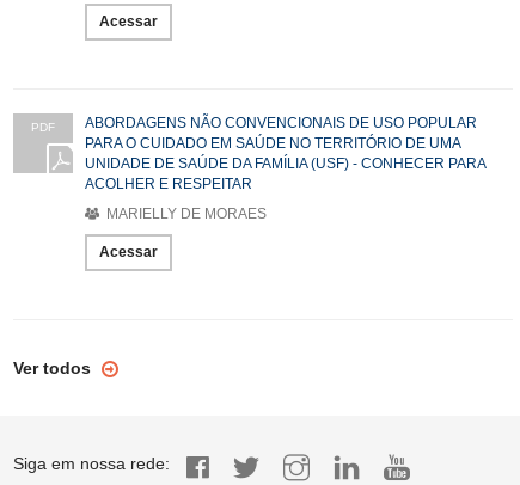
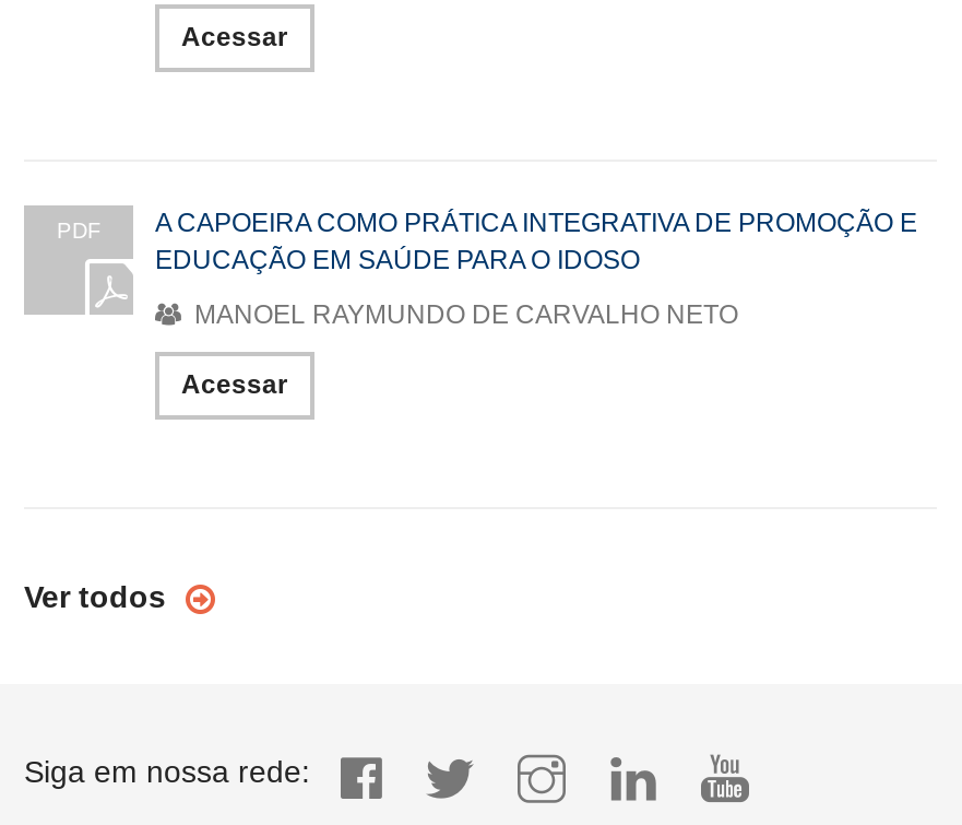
- ABORDAGENS NÃO CONVENCIONAIS DE USO POPULAR
- PARA O CUIDADO EM SAÚDE NO TERRITÓRIO DE UMA
- UNIDADE DE SAÚDE DA FAMÍLIA (USF) - CONHECER PARA
- ACOLHER E RESPEITAR
+ A CAPOEIRA COMO PRÁTICA INTEGRATIVA DE PROMOÇÃO E
+ EDUCAÇÃO EM SAÚDE PARA O IDOSO

- MARIELLY DE MORAES
+ MANOEL RAYMUNDO DE CARVALHO NETO
